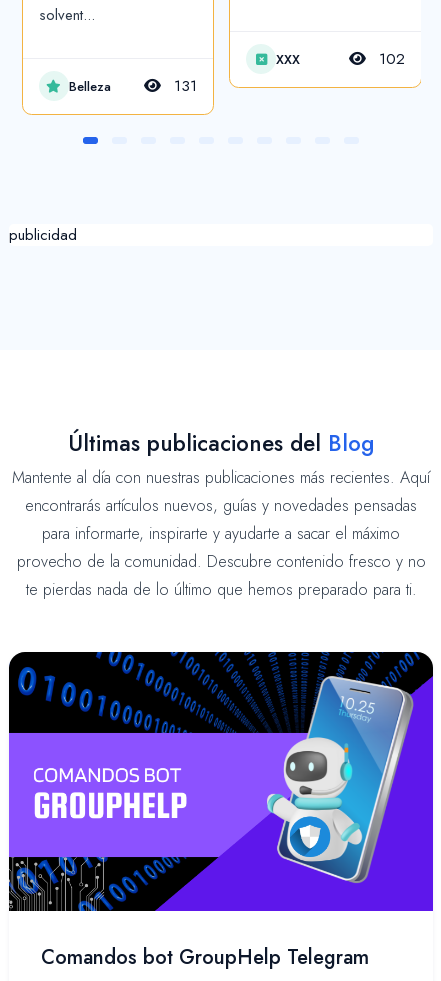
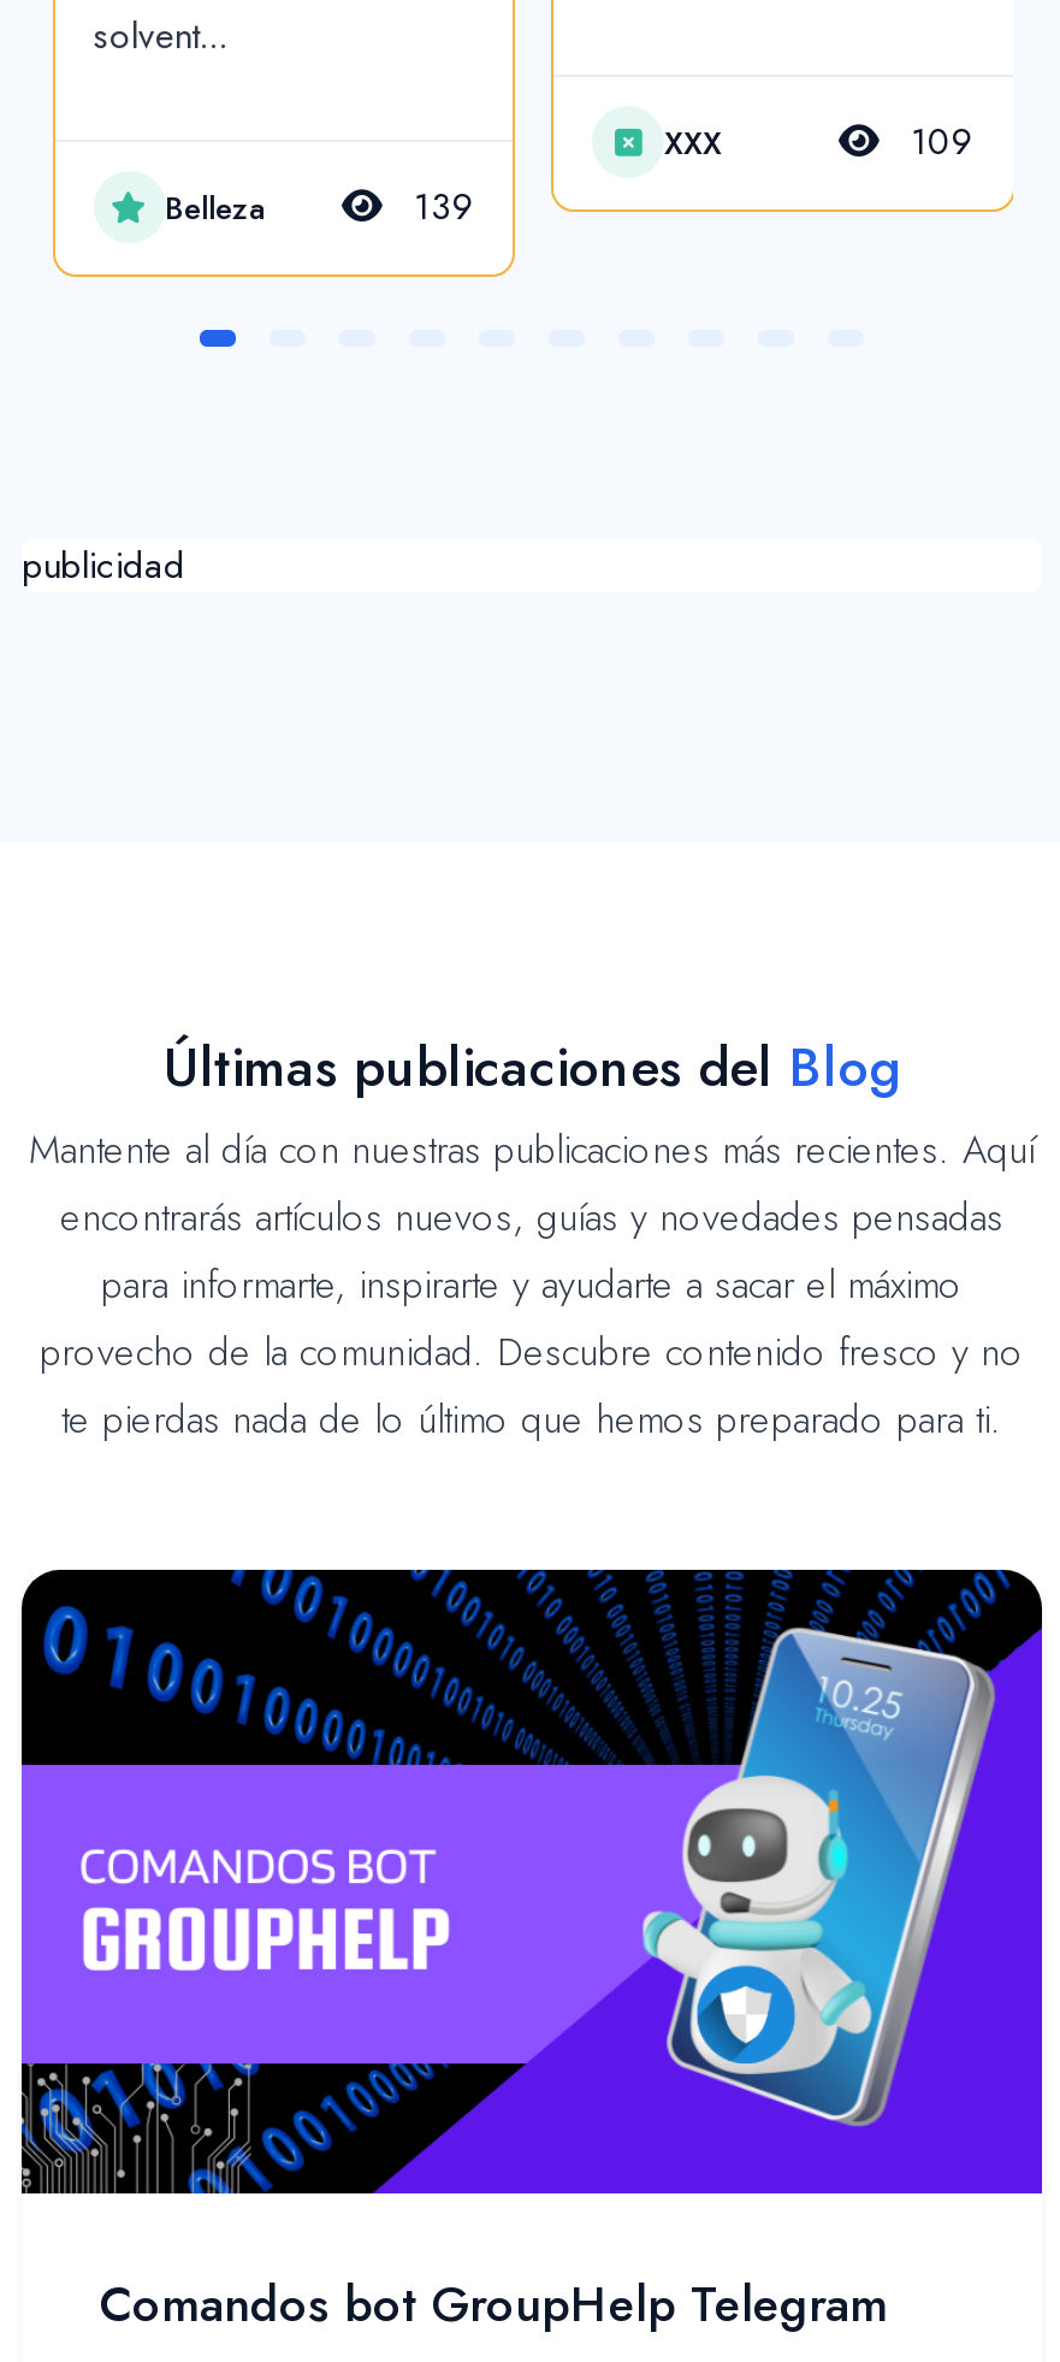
- 102
+ 109

- 131
+ 139
